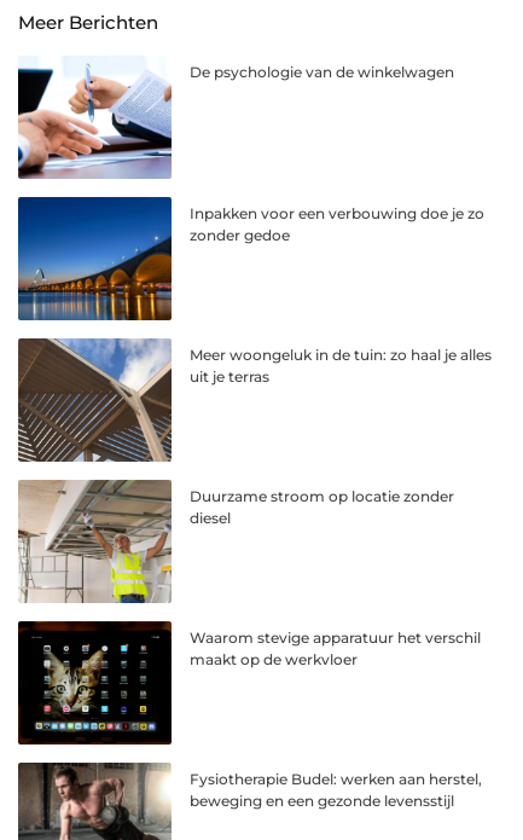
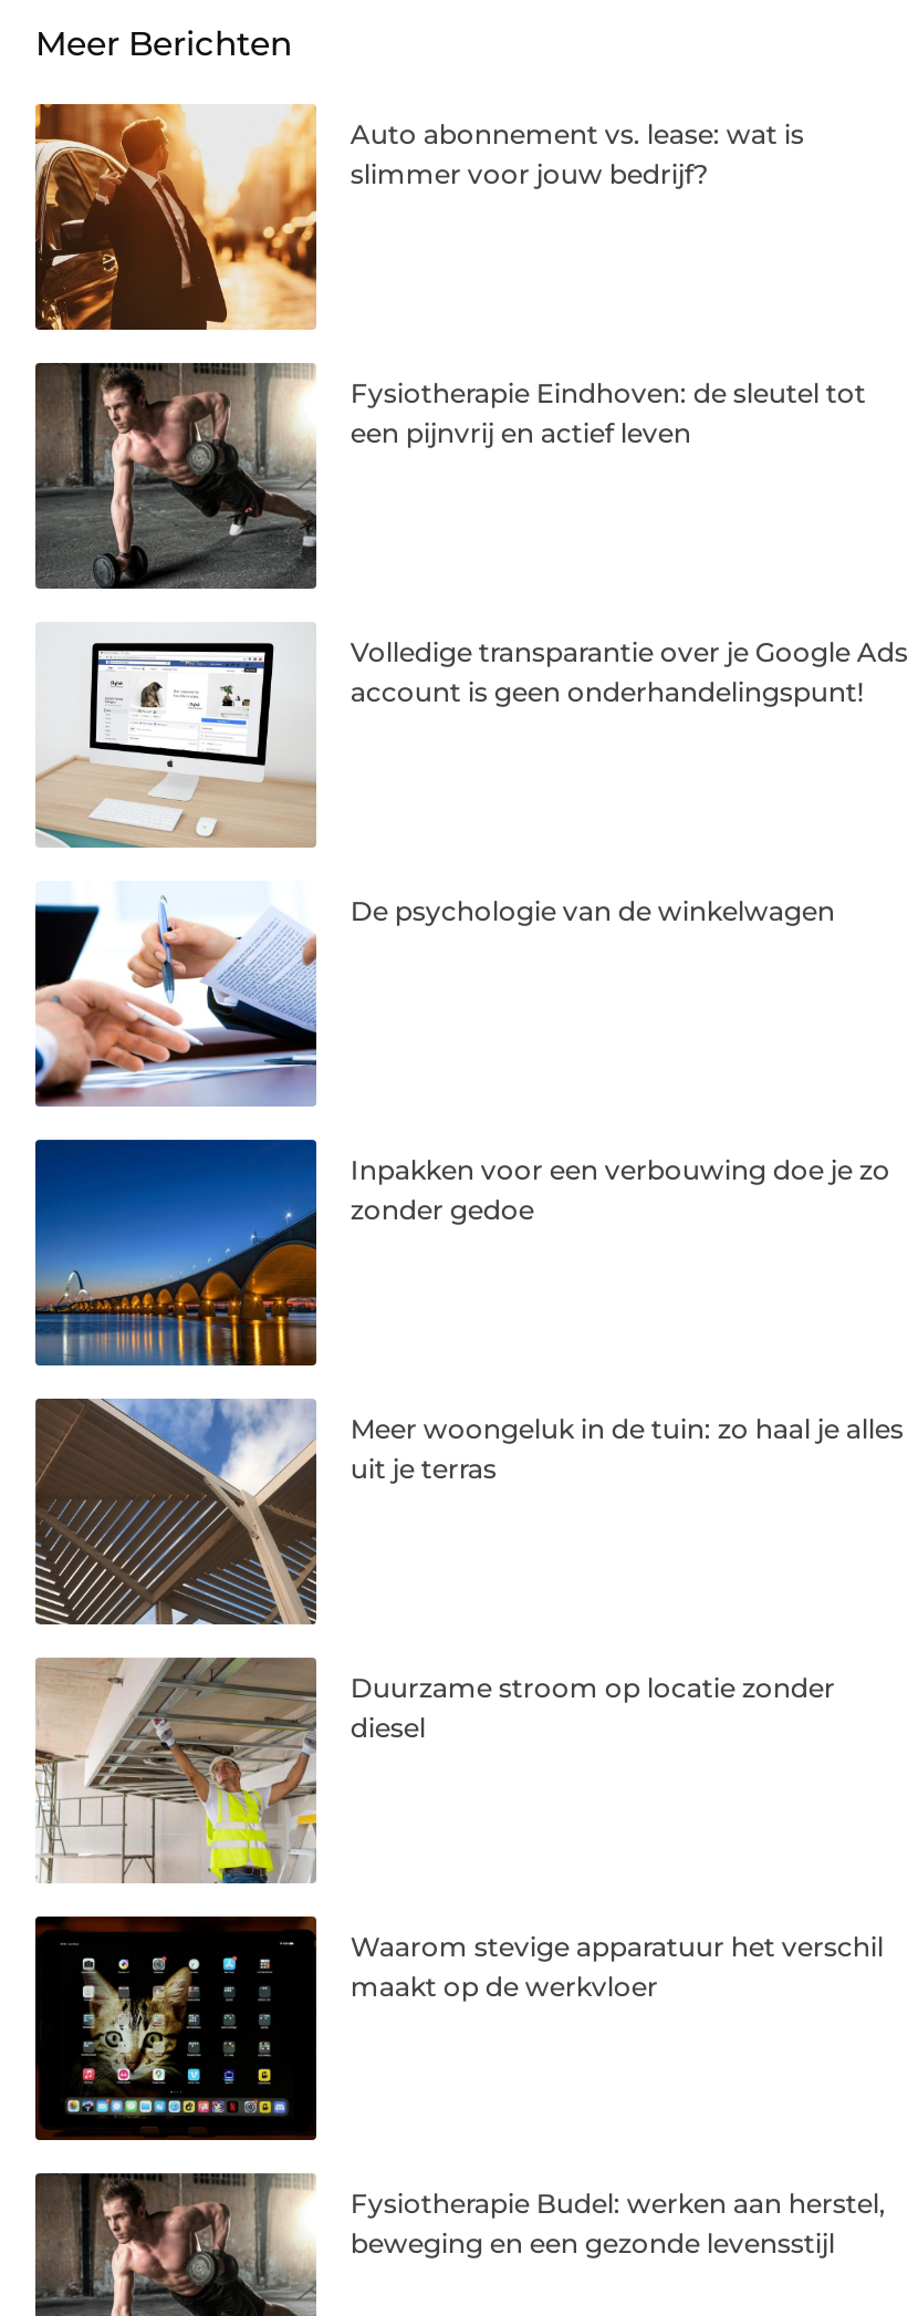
+ [image]
+ Auto abonnement vs. lease: wat is
+ slimmer voor jouw bedrijf?

+ [image]
+ Fysiotherapie Eindhoven: de sleutel tot
+ een pijnvrij en actief leven

+ [image]
+ Volledige transparantie over je Google Ads
+ account is geen onderhandelingspunt!
